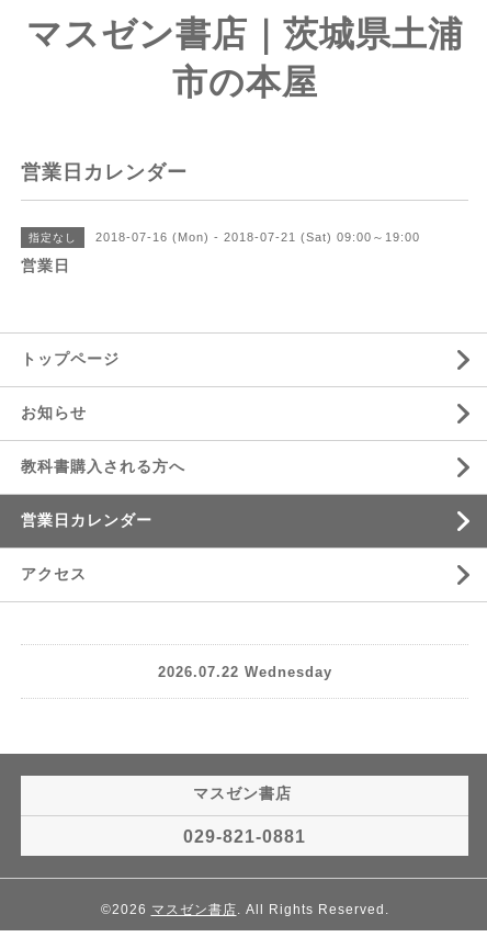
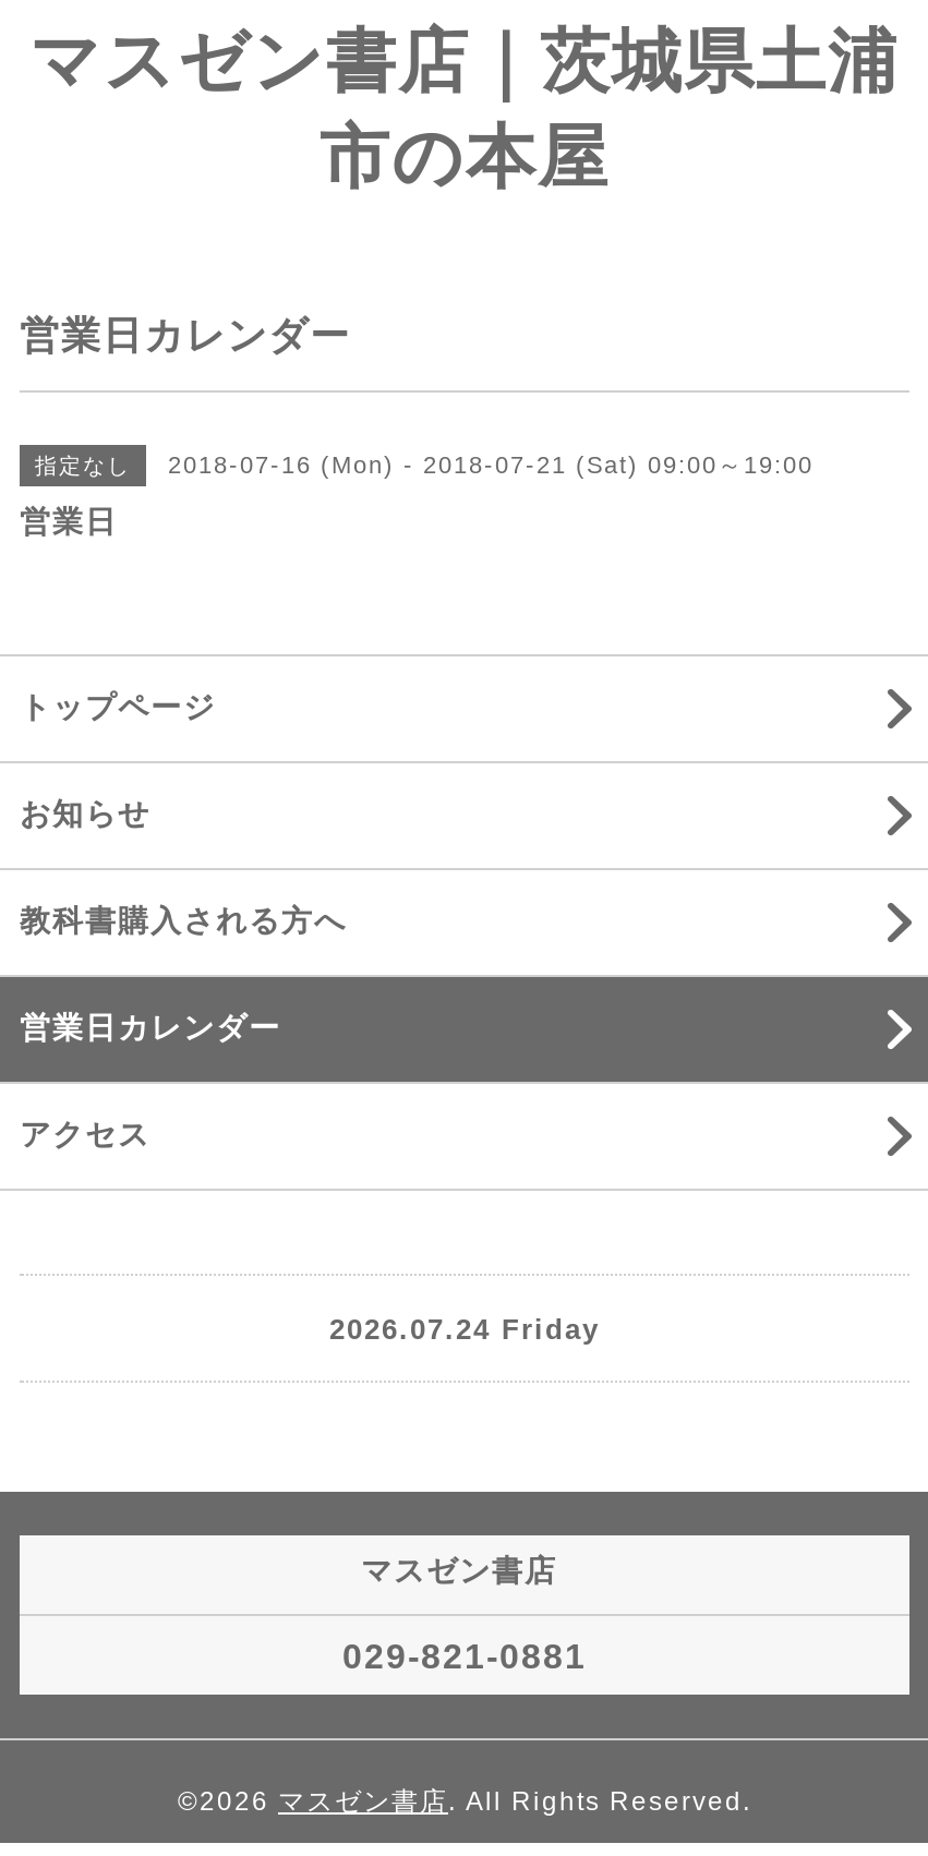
- 2026.07.22 Wednesday
+ 2026.07.24 Friday
